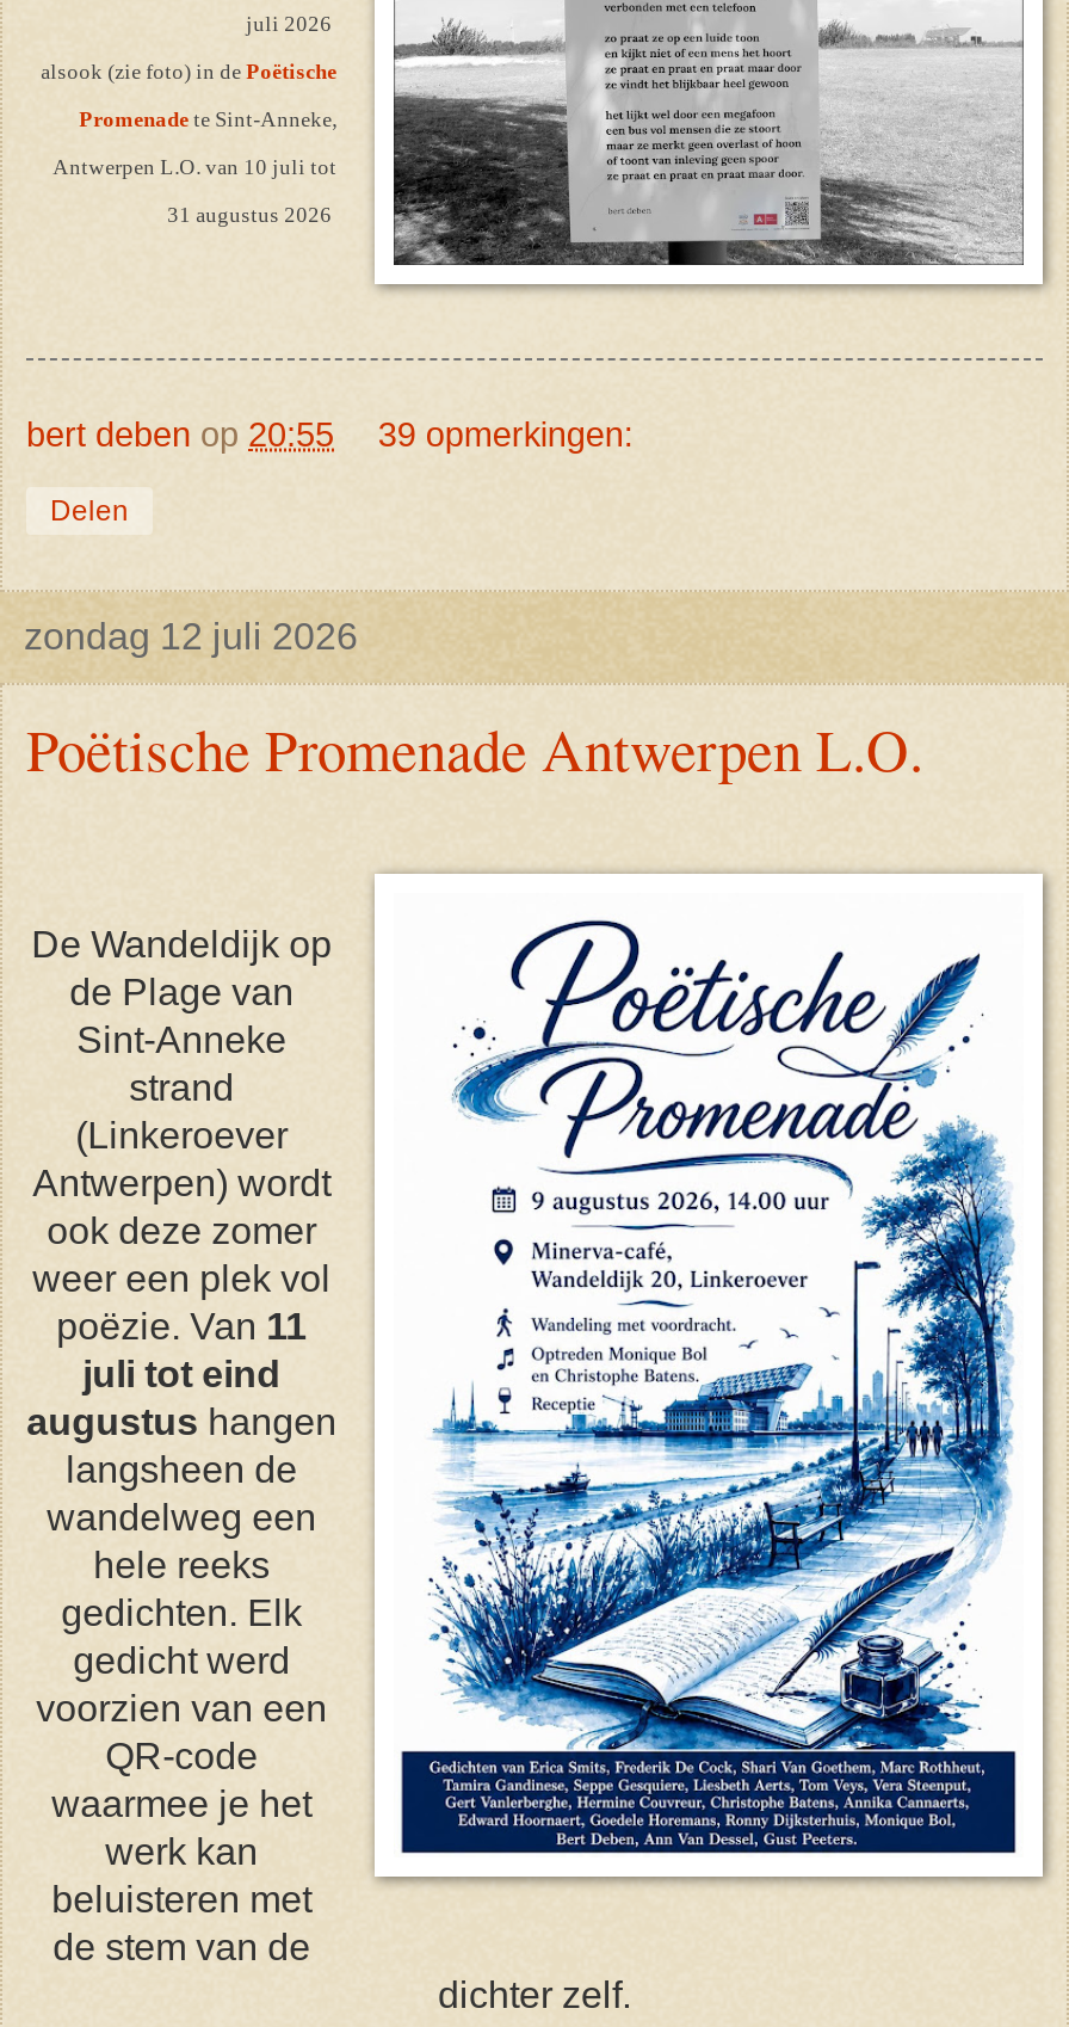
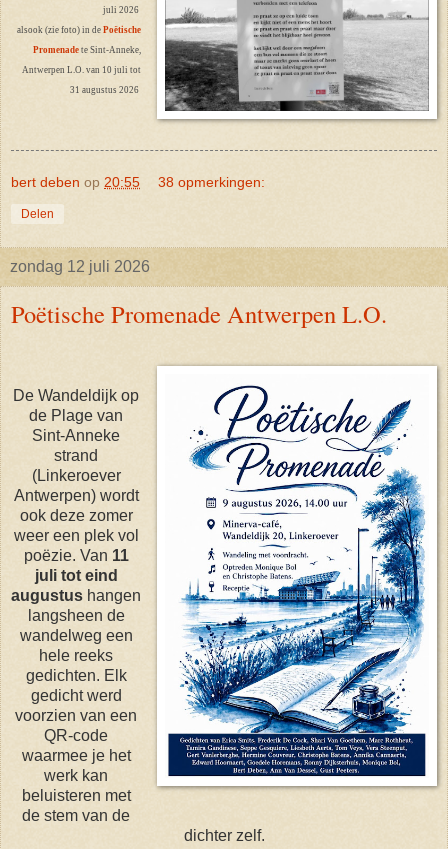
- bert deben op 20:55 39 opmerkingen:
+ bert deben op 20:55 38 opmerkingen:
